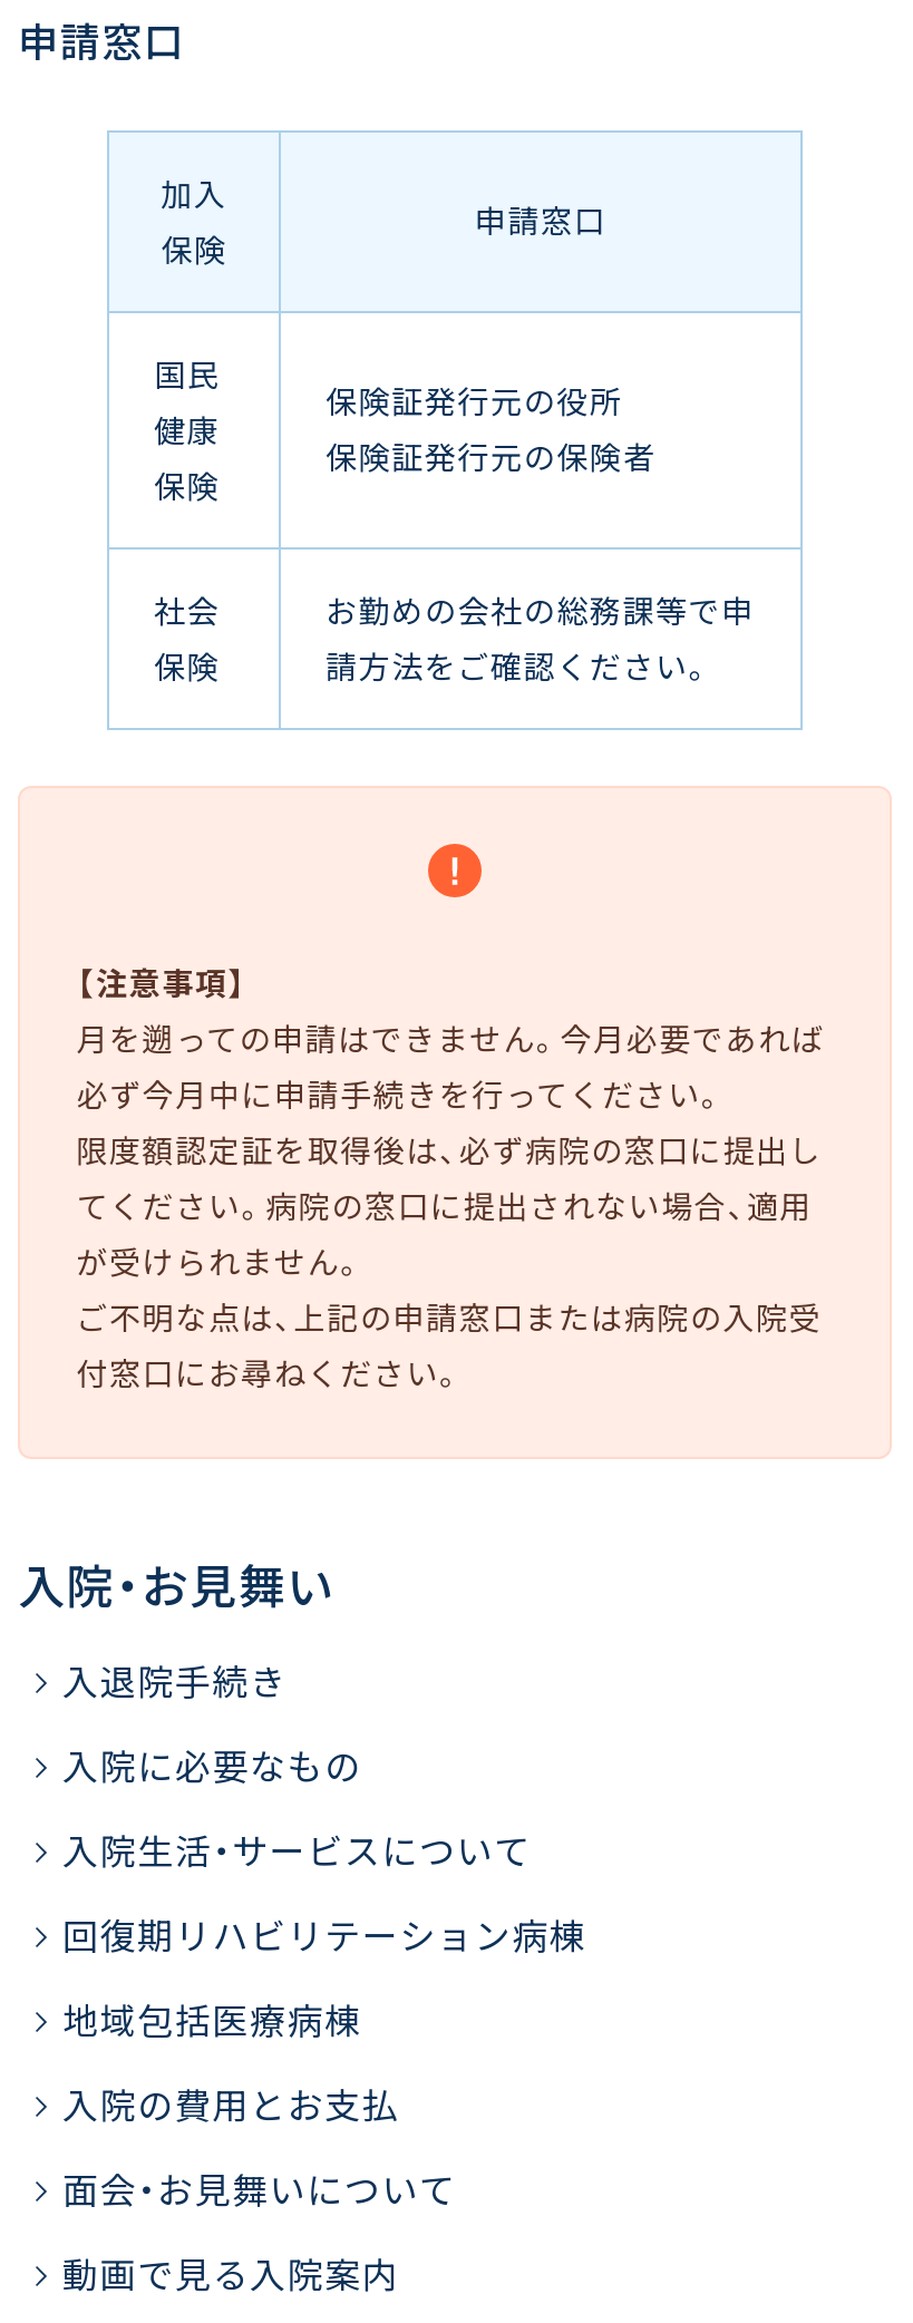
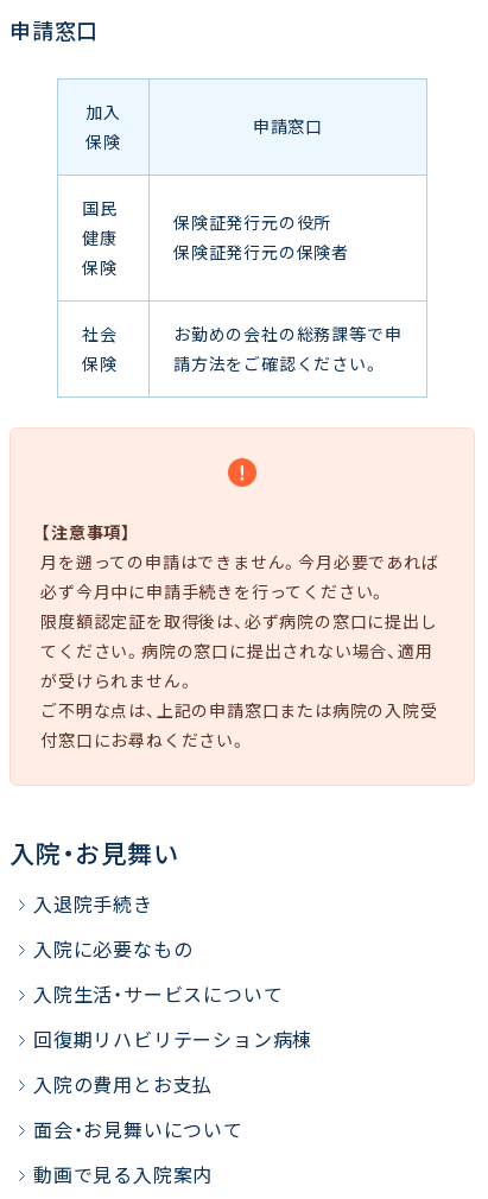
- 地域包括医療病棟
